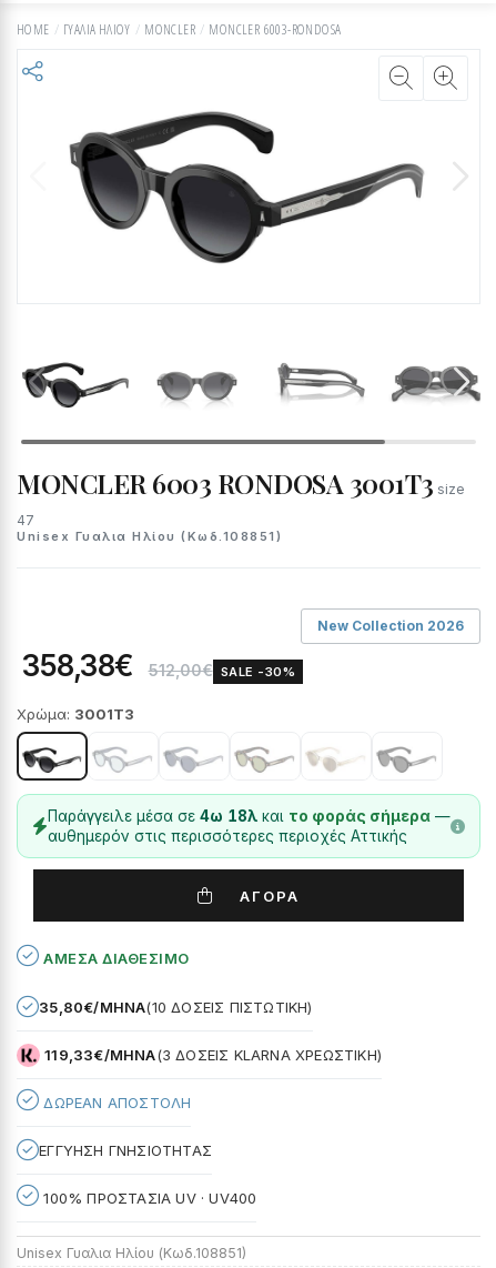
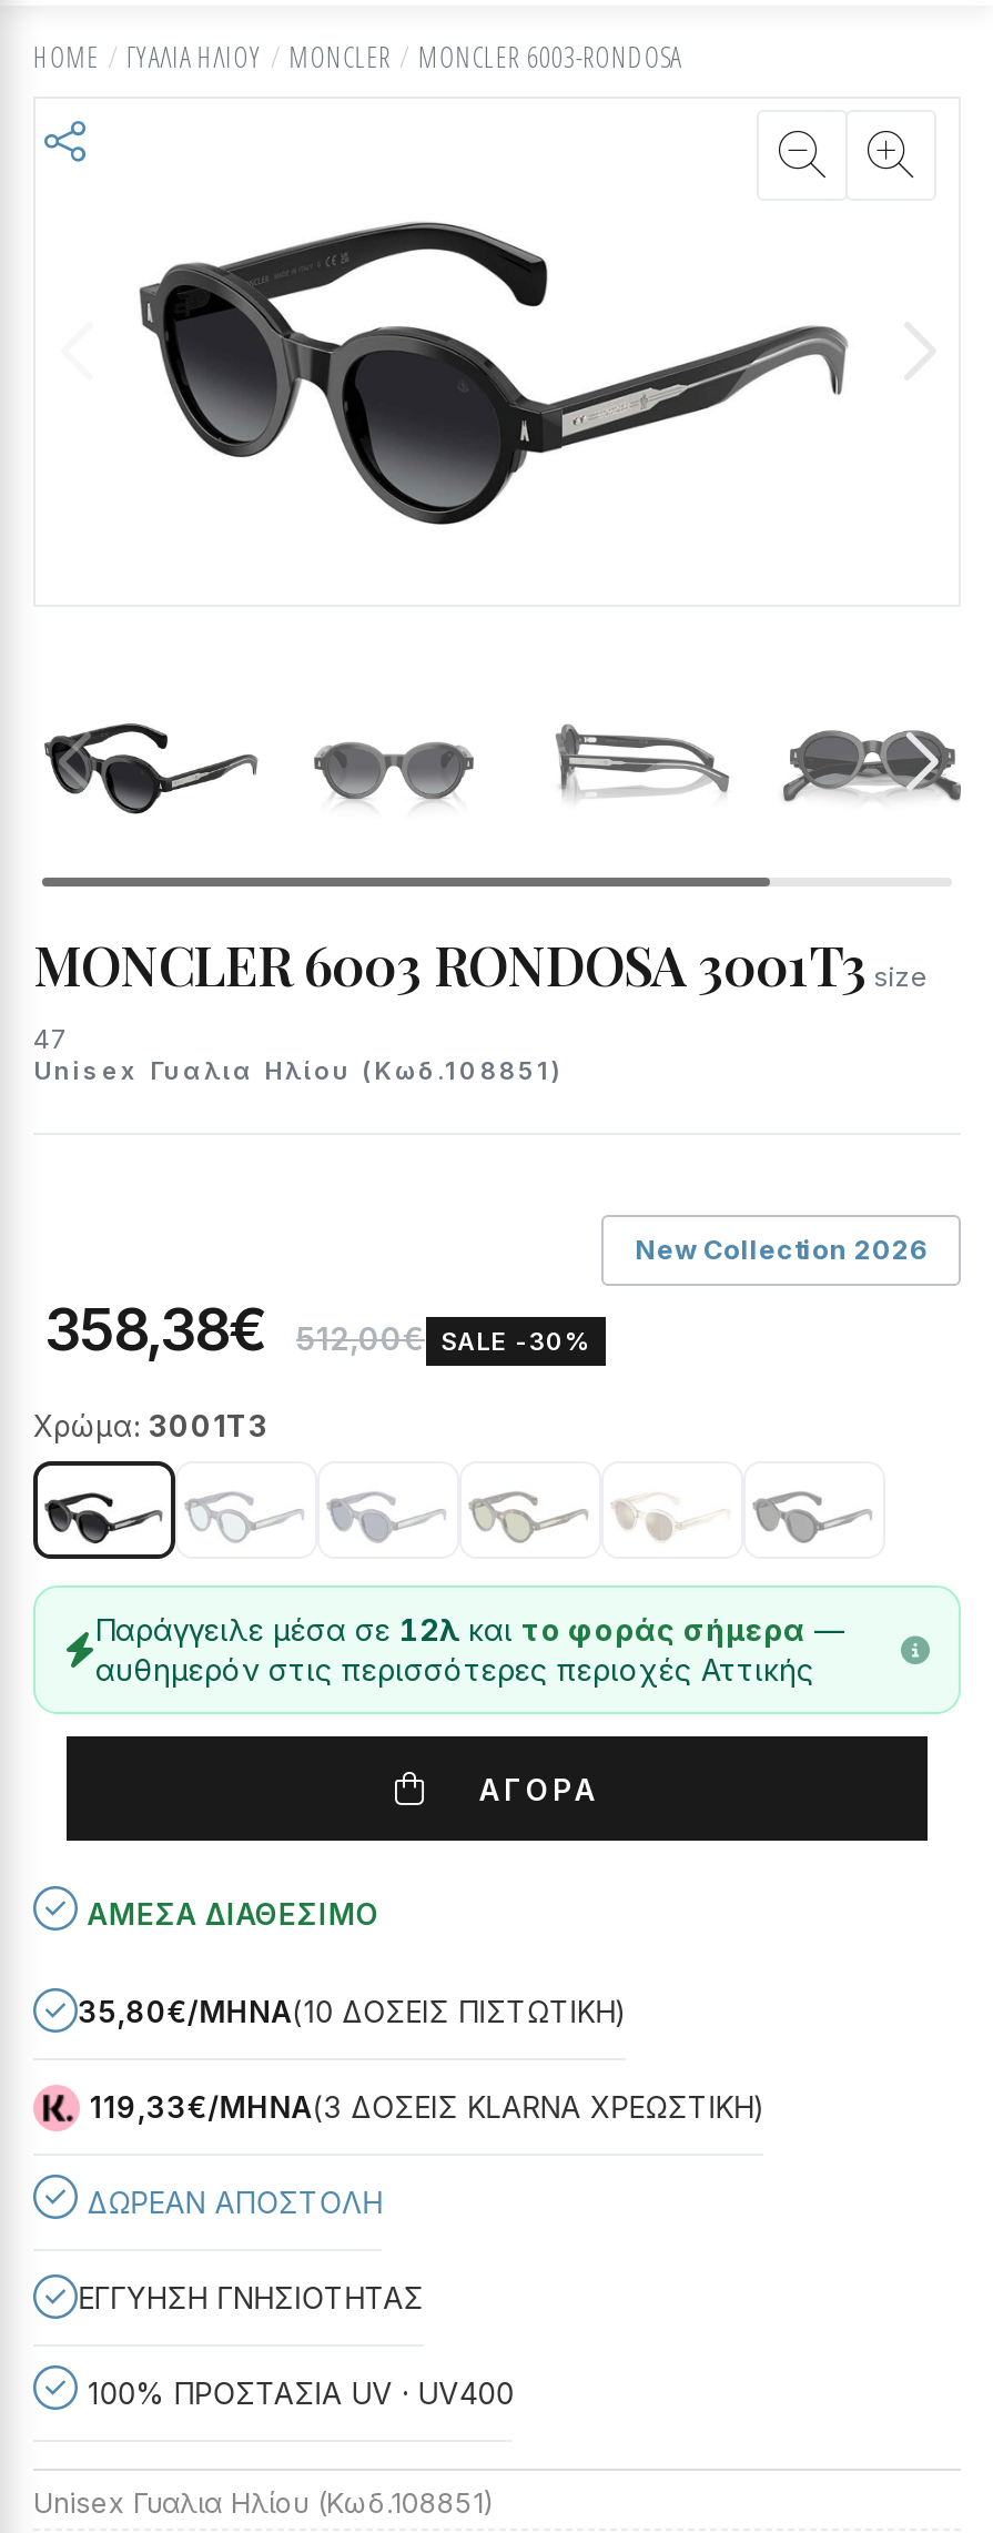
- Παράγγειλε μέσα σε 4ω 18λ και το φοράς σήμερα —
+ Παράγγειλε μέσα σε 12λ και το φοράς σήμερα —
